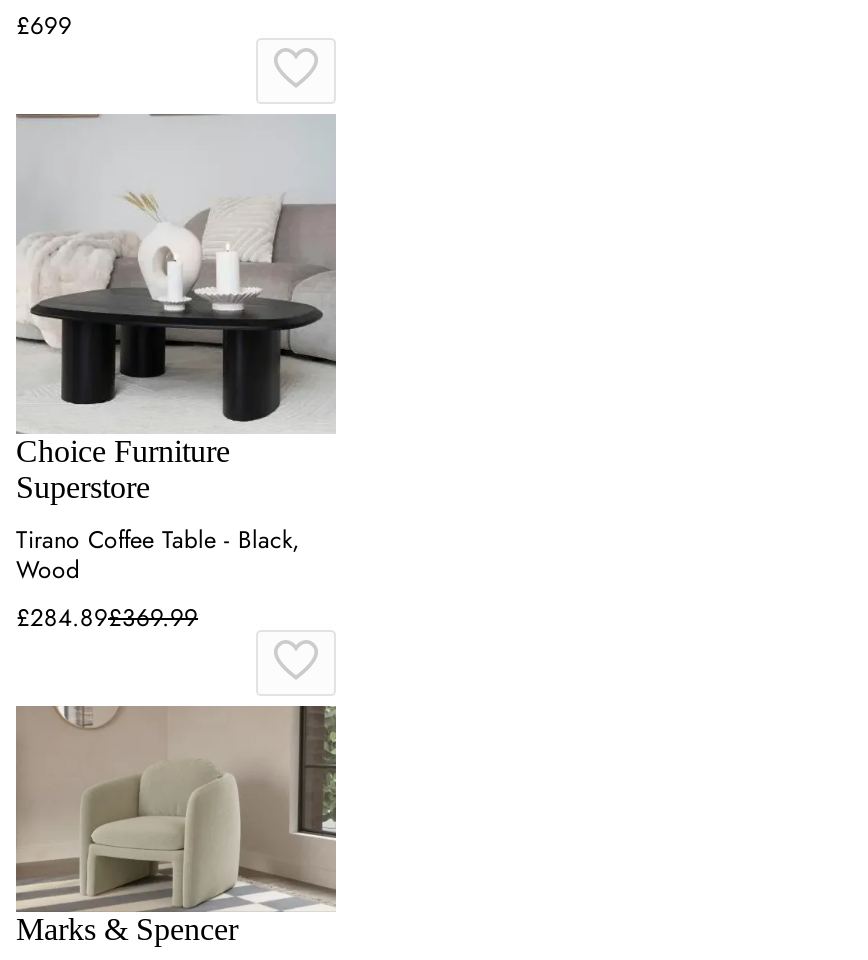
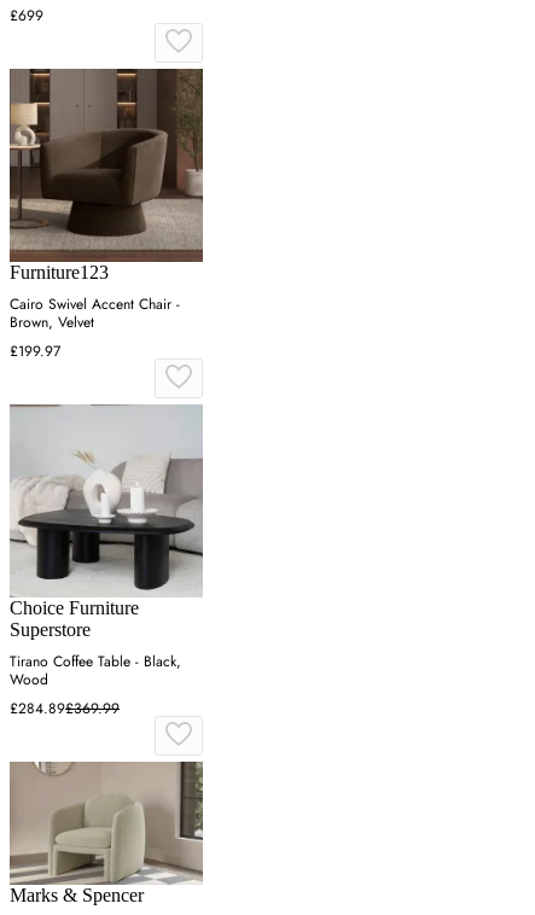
+ [image]
+ Furniture123
+ Cairo Swivel Accent Chair -
+ Brown, Velvet
+ £199.97
